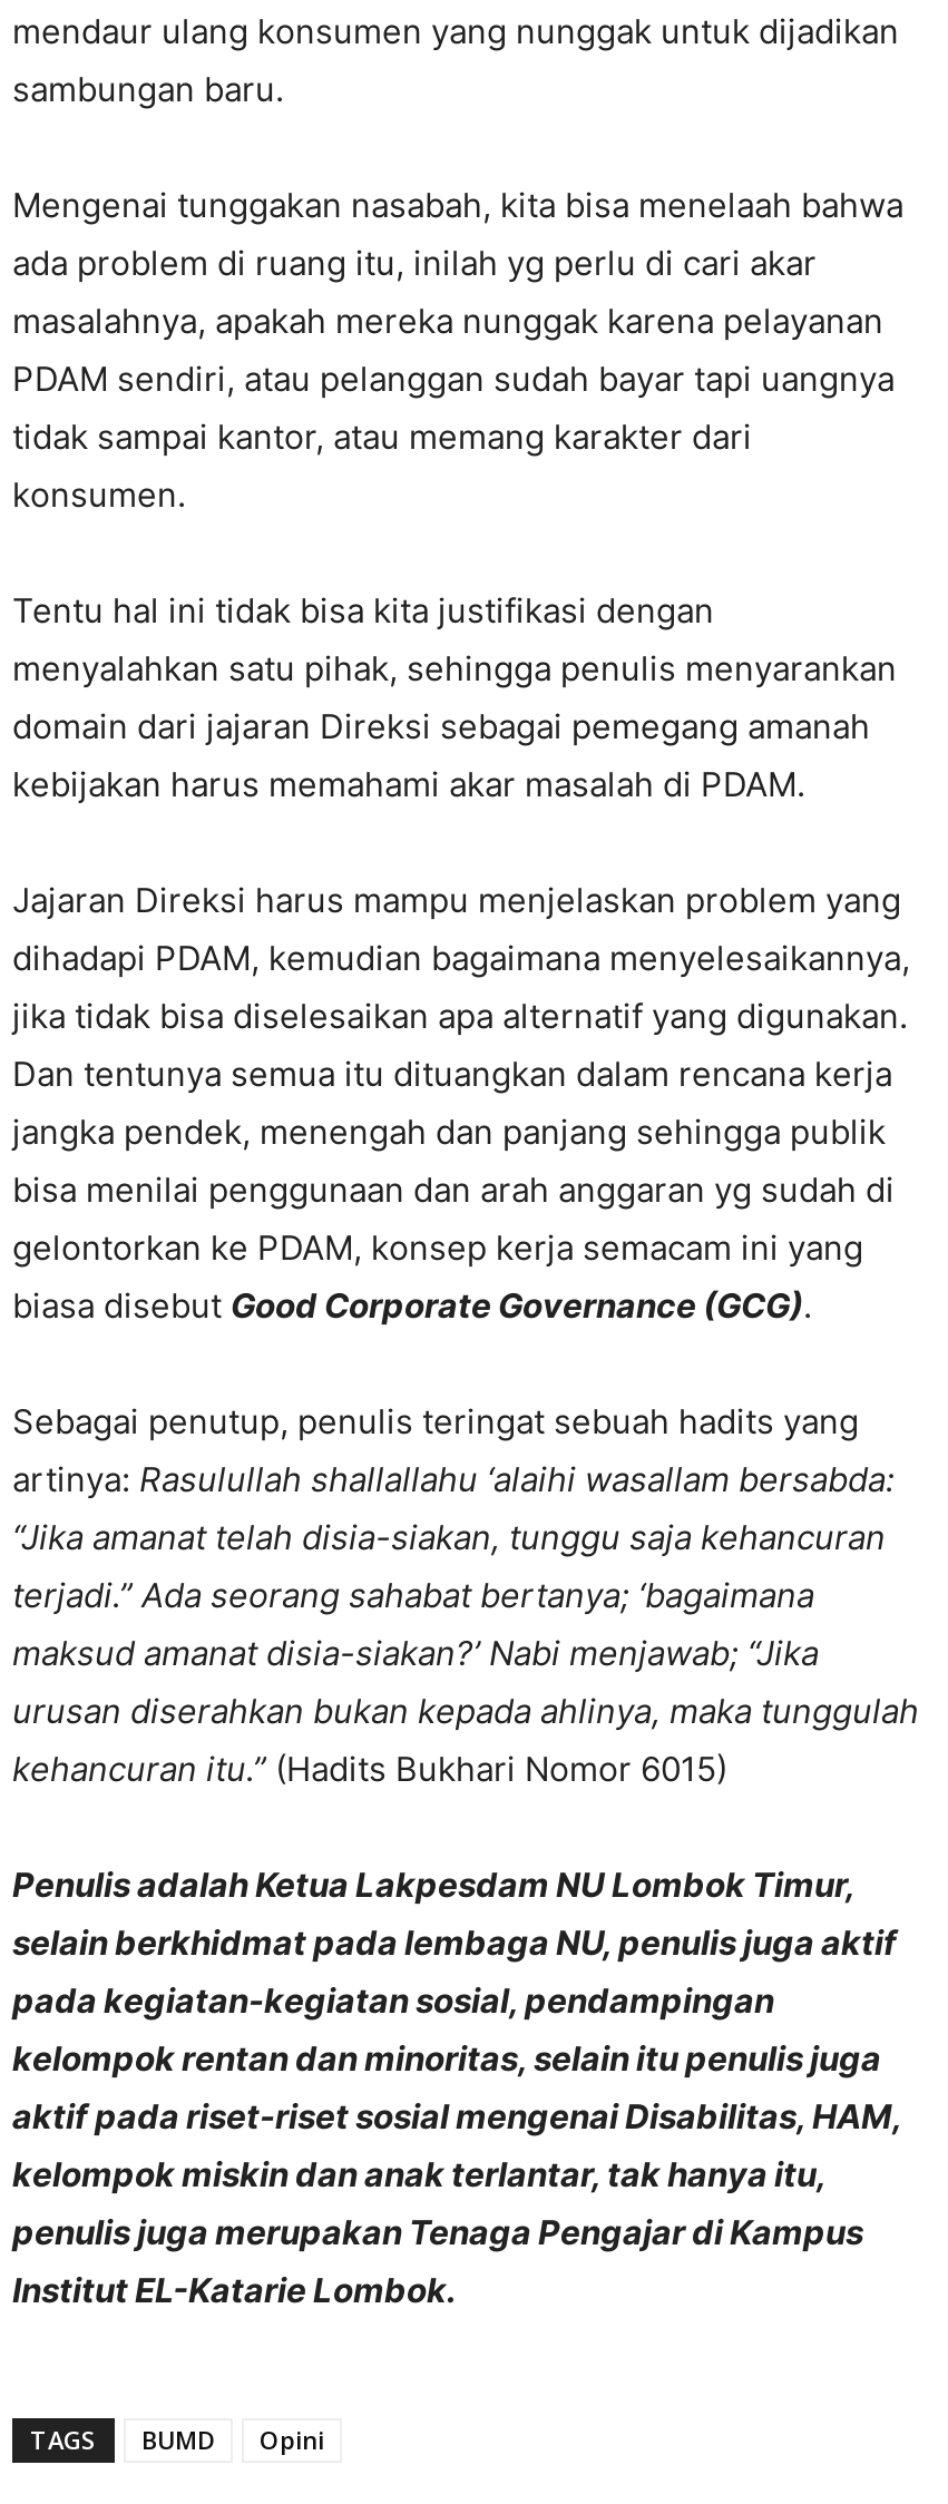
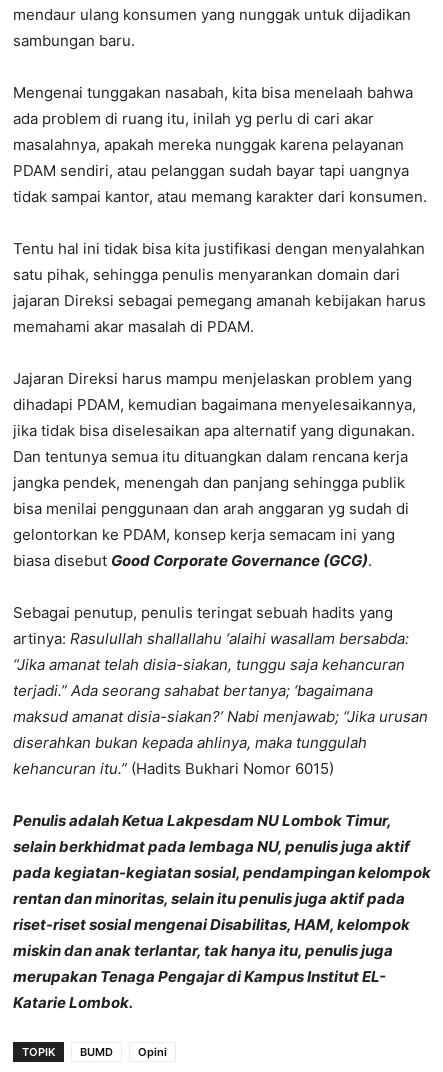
- TAGS
+ TOPIK
